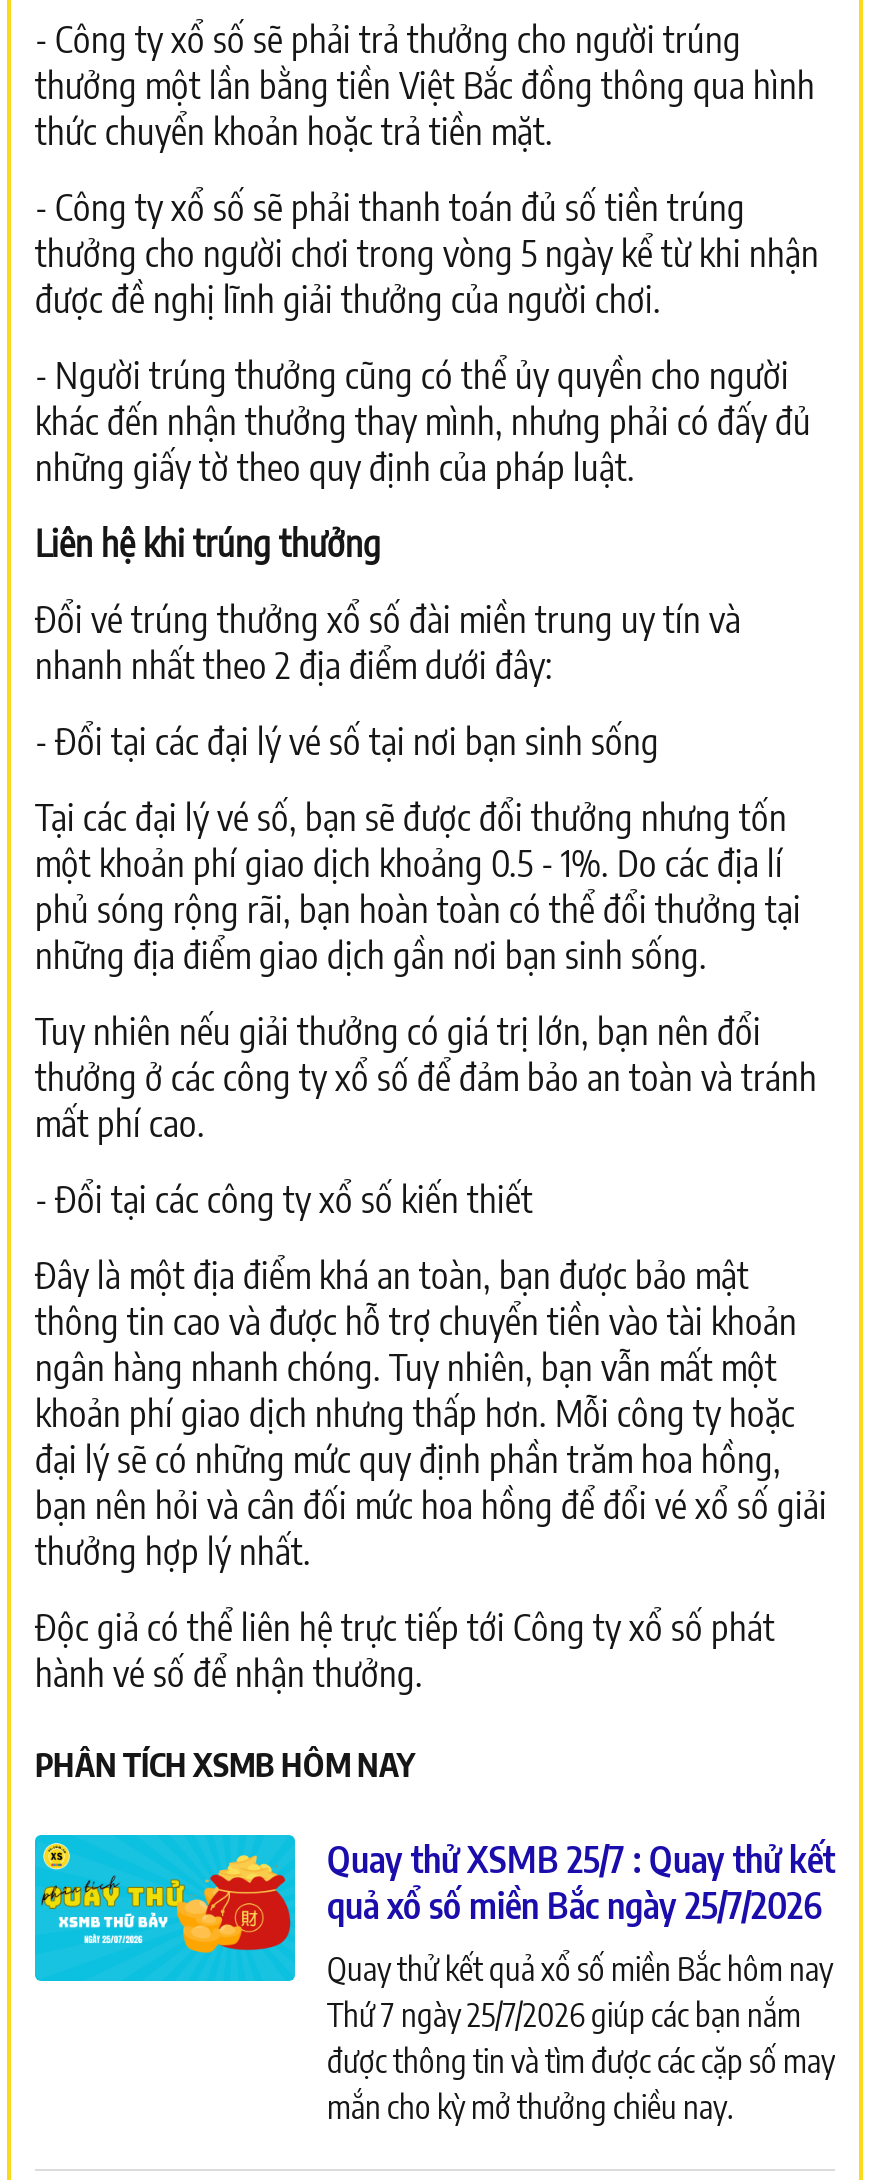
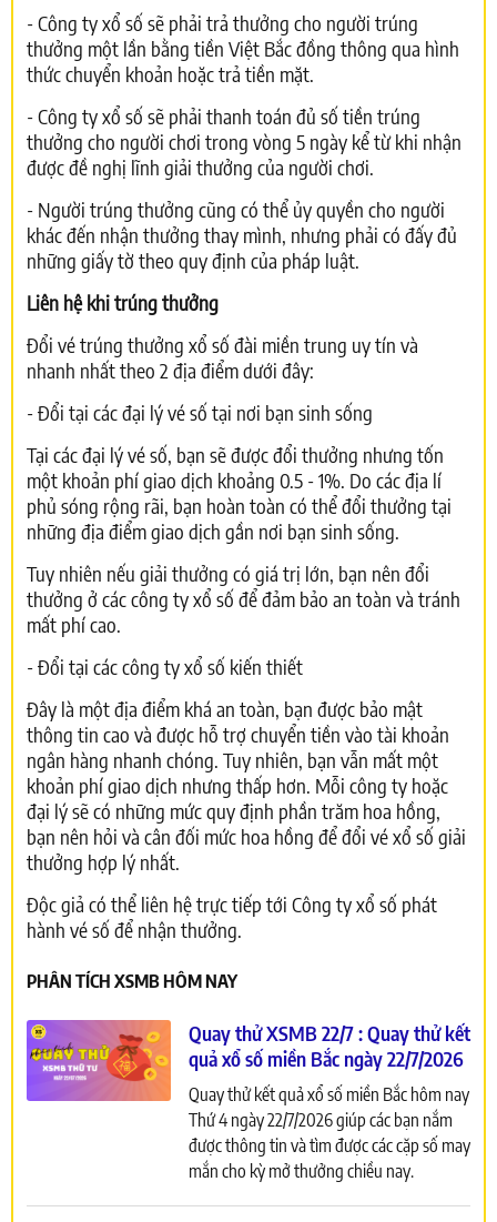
- [image]
- Quay thử XSMB 25/7 : Quay thử kết
+ [image]
+ Quay thử XSMB 22/7 : Quay thử kết

- quả xổ số miền Bắc ngày 25/7/2026
+ quả xổ số miền Bắc ngày 22/7/2026

- Thứ 7 ngày 25/7/2026 giúp các bạn nắm
+ Thứ 4 ngày 22/7/2026 giúp các bạn nắm
